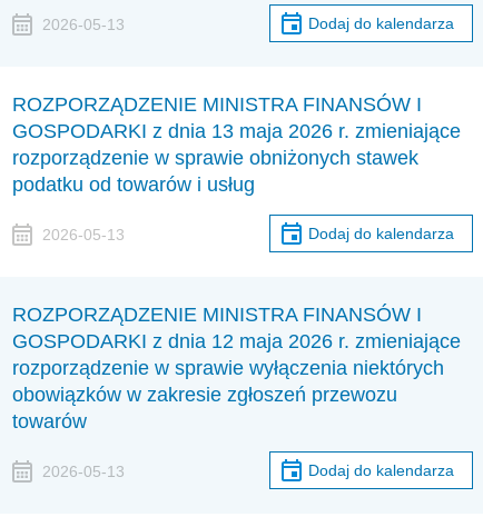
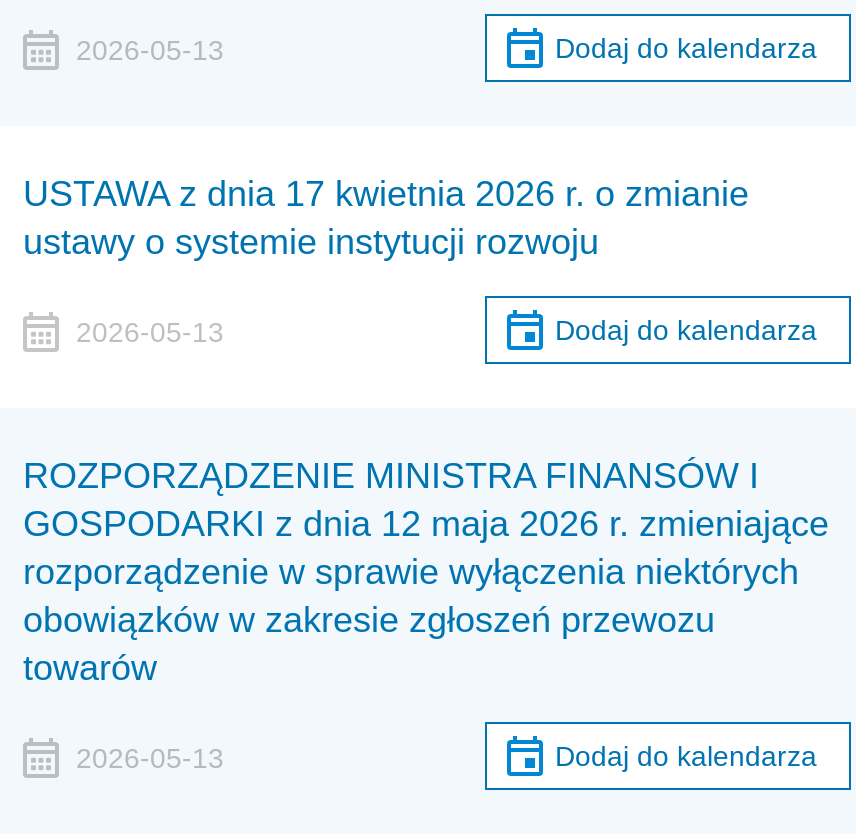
- ROZPORZĄDZENIE MINISTRA FINANSÓW I
- GOSPODARKI z dnia 13 maja 2026 r. zmieniające
- rozporządzenie w sprawie obniżonych stawek
- podatku od towarów i usług
+ USTAWA z dnia 17 kwietnia 2026 r. o zmianie
+ ustawy o systemie instytucji rozwoju
